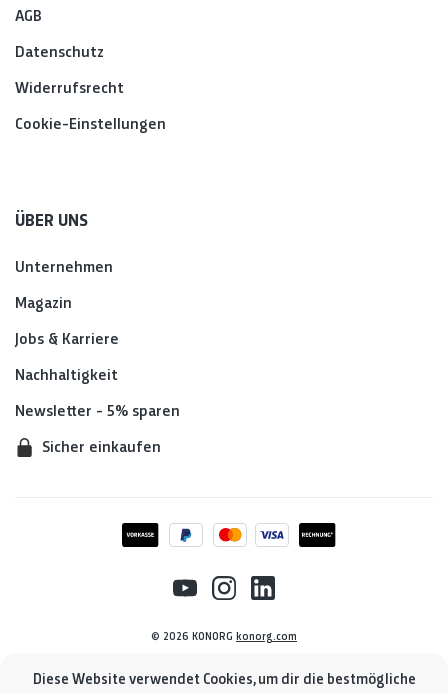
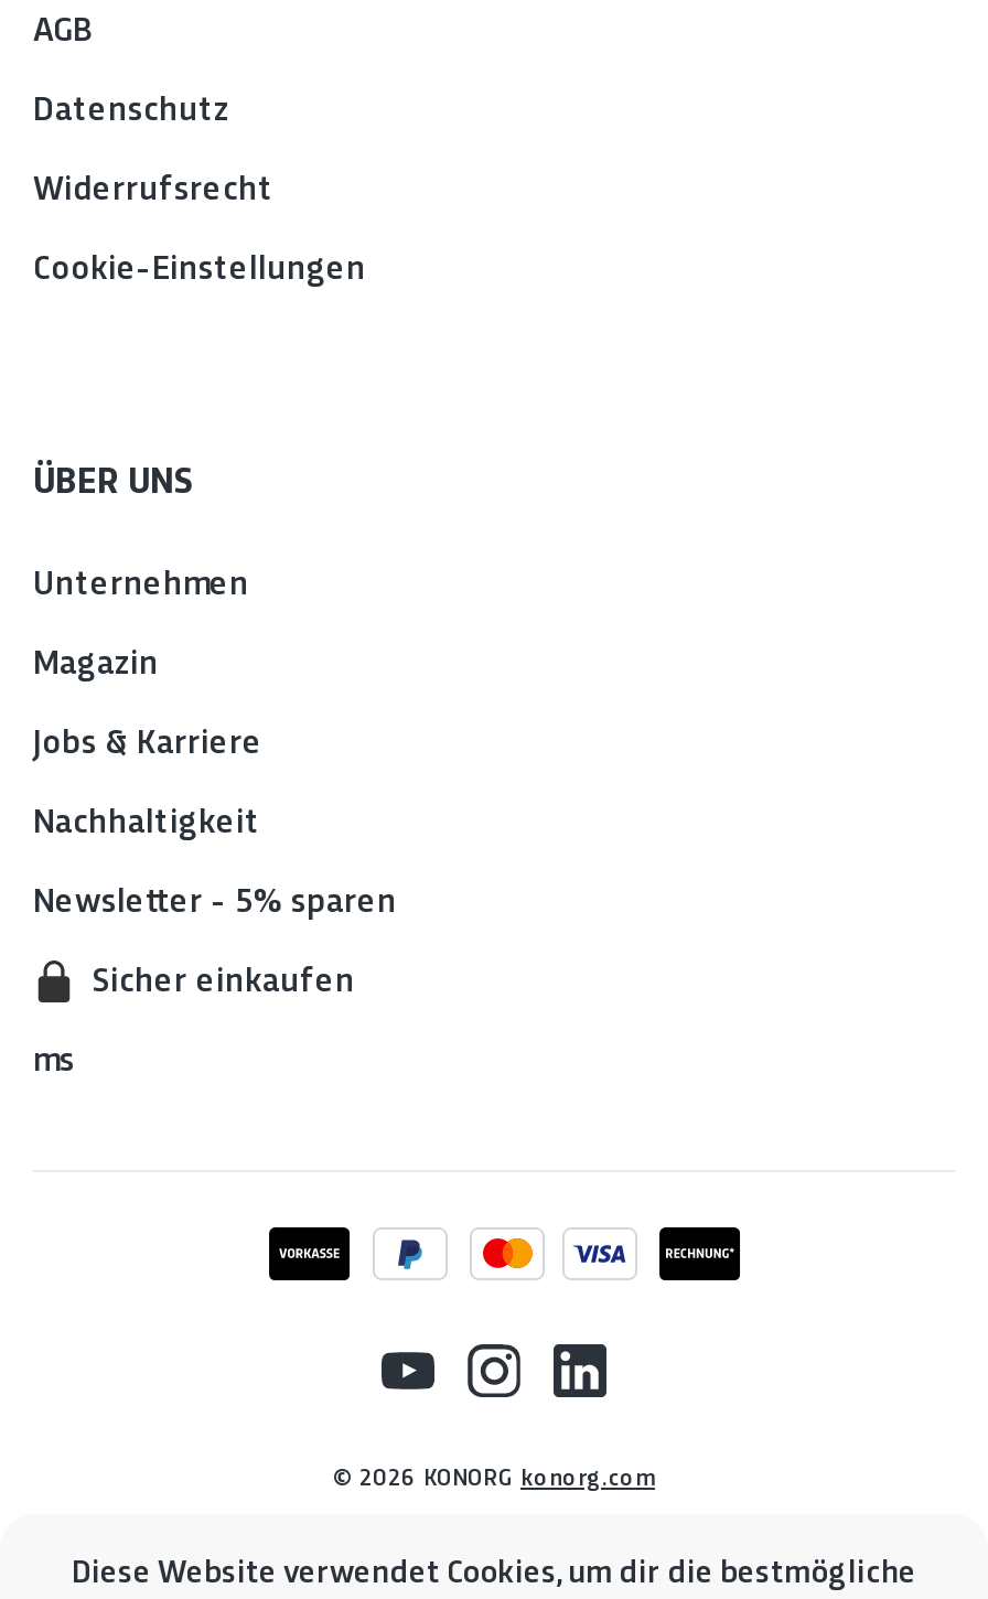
+ ms
